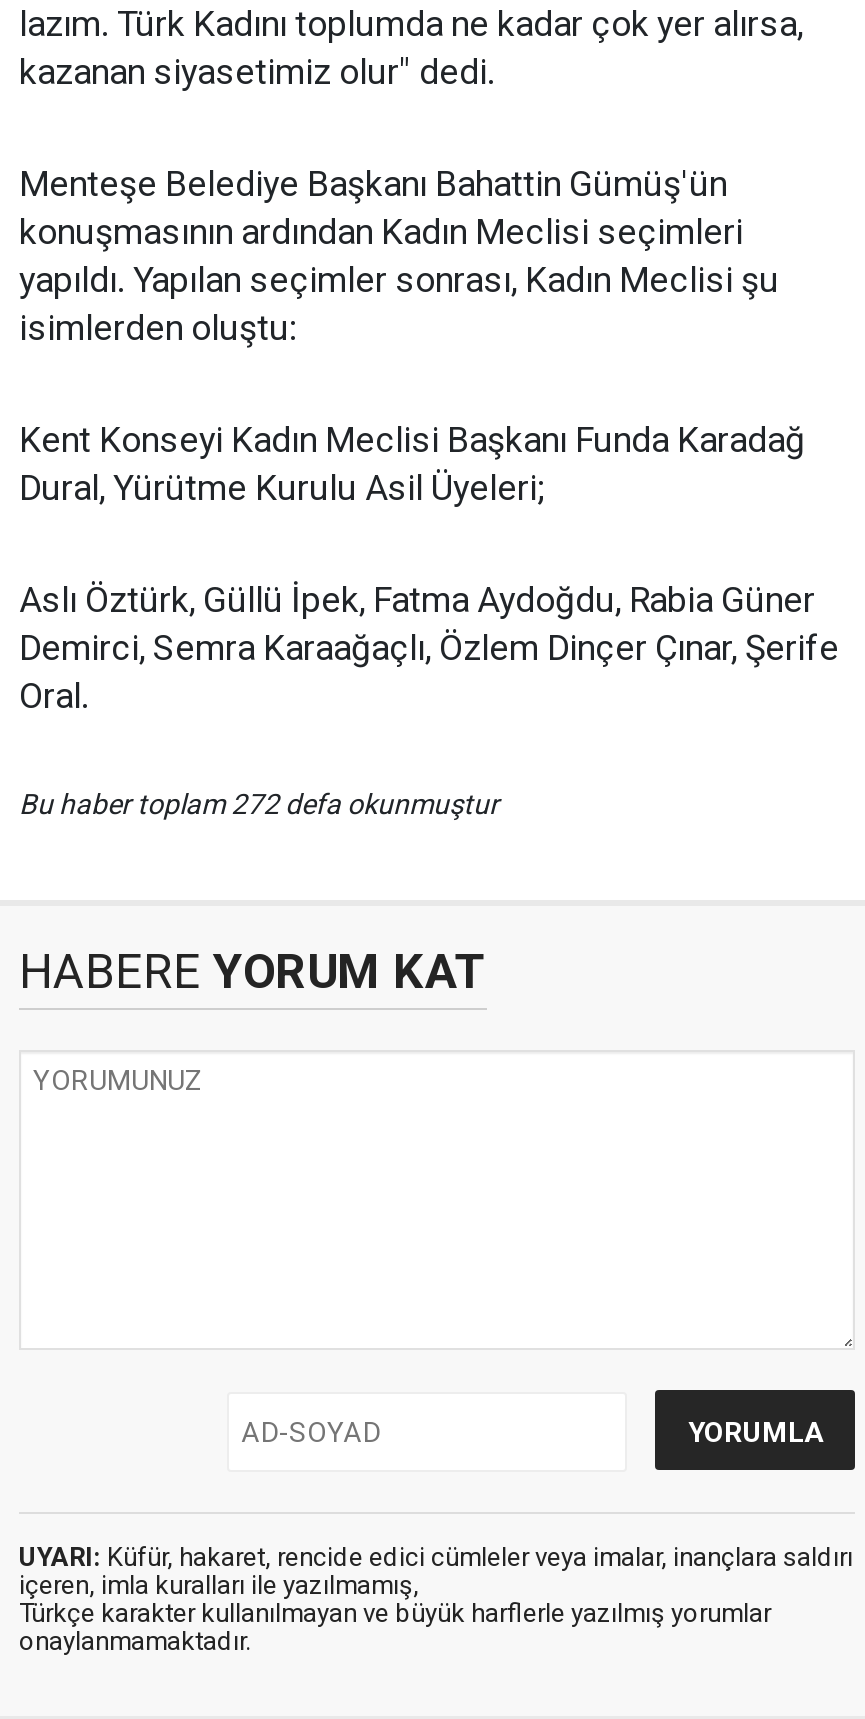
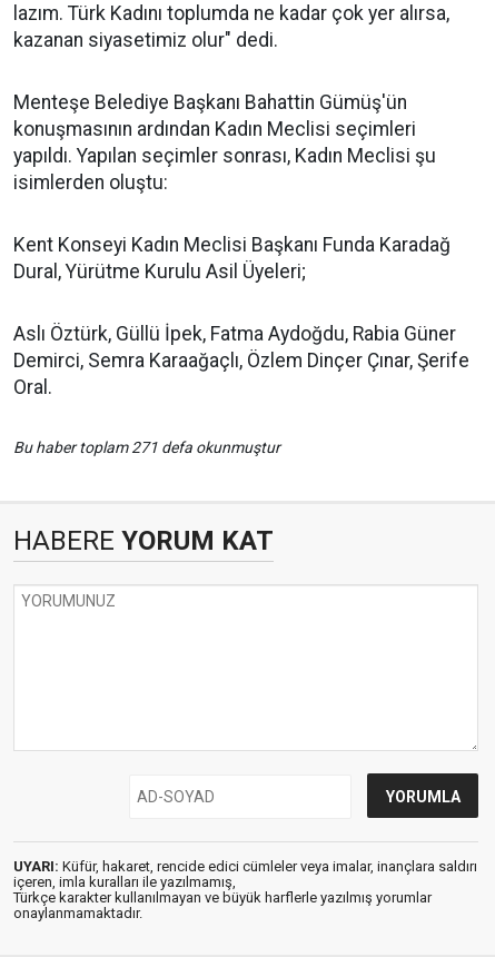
- Bu haber toplam 272 defa okunmuştur
+ Bu haber toplam 271 defa okunmuştur
